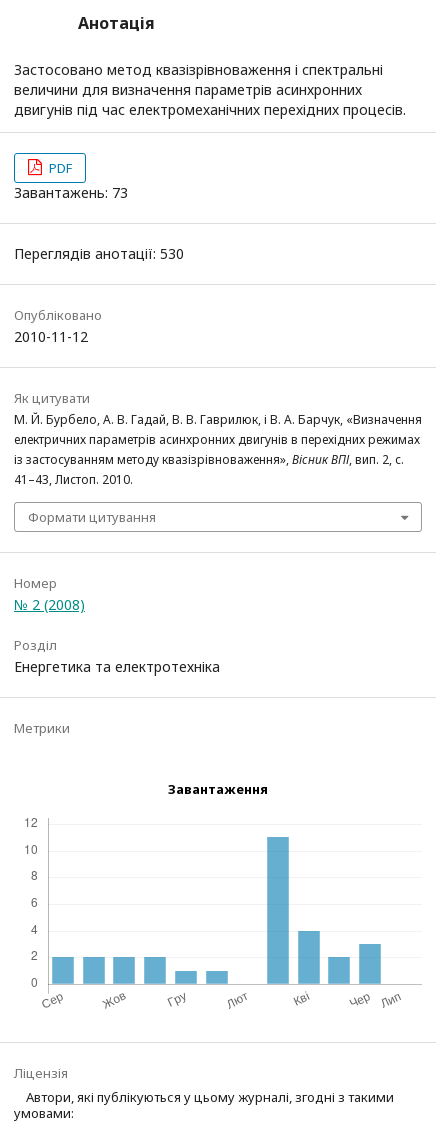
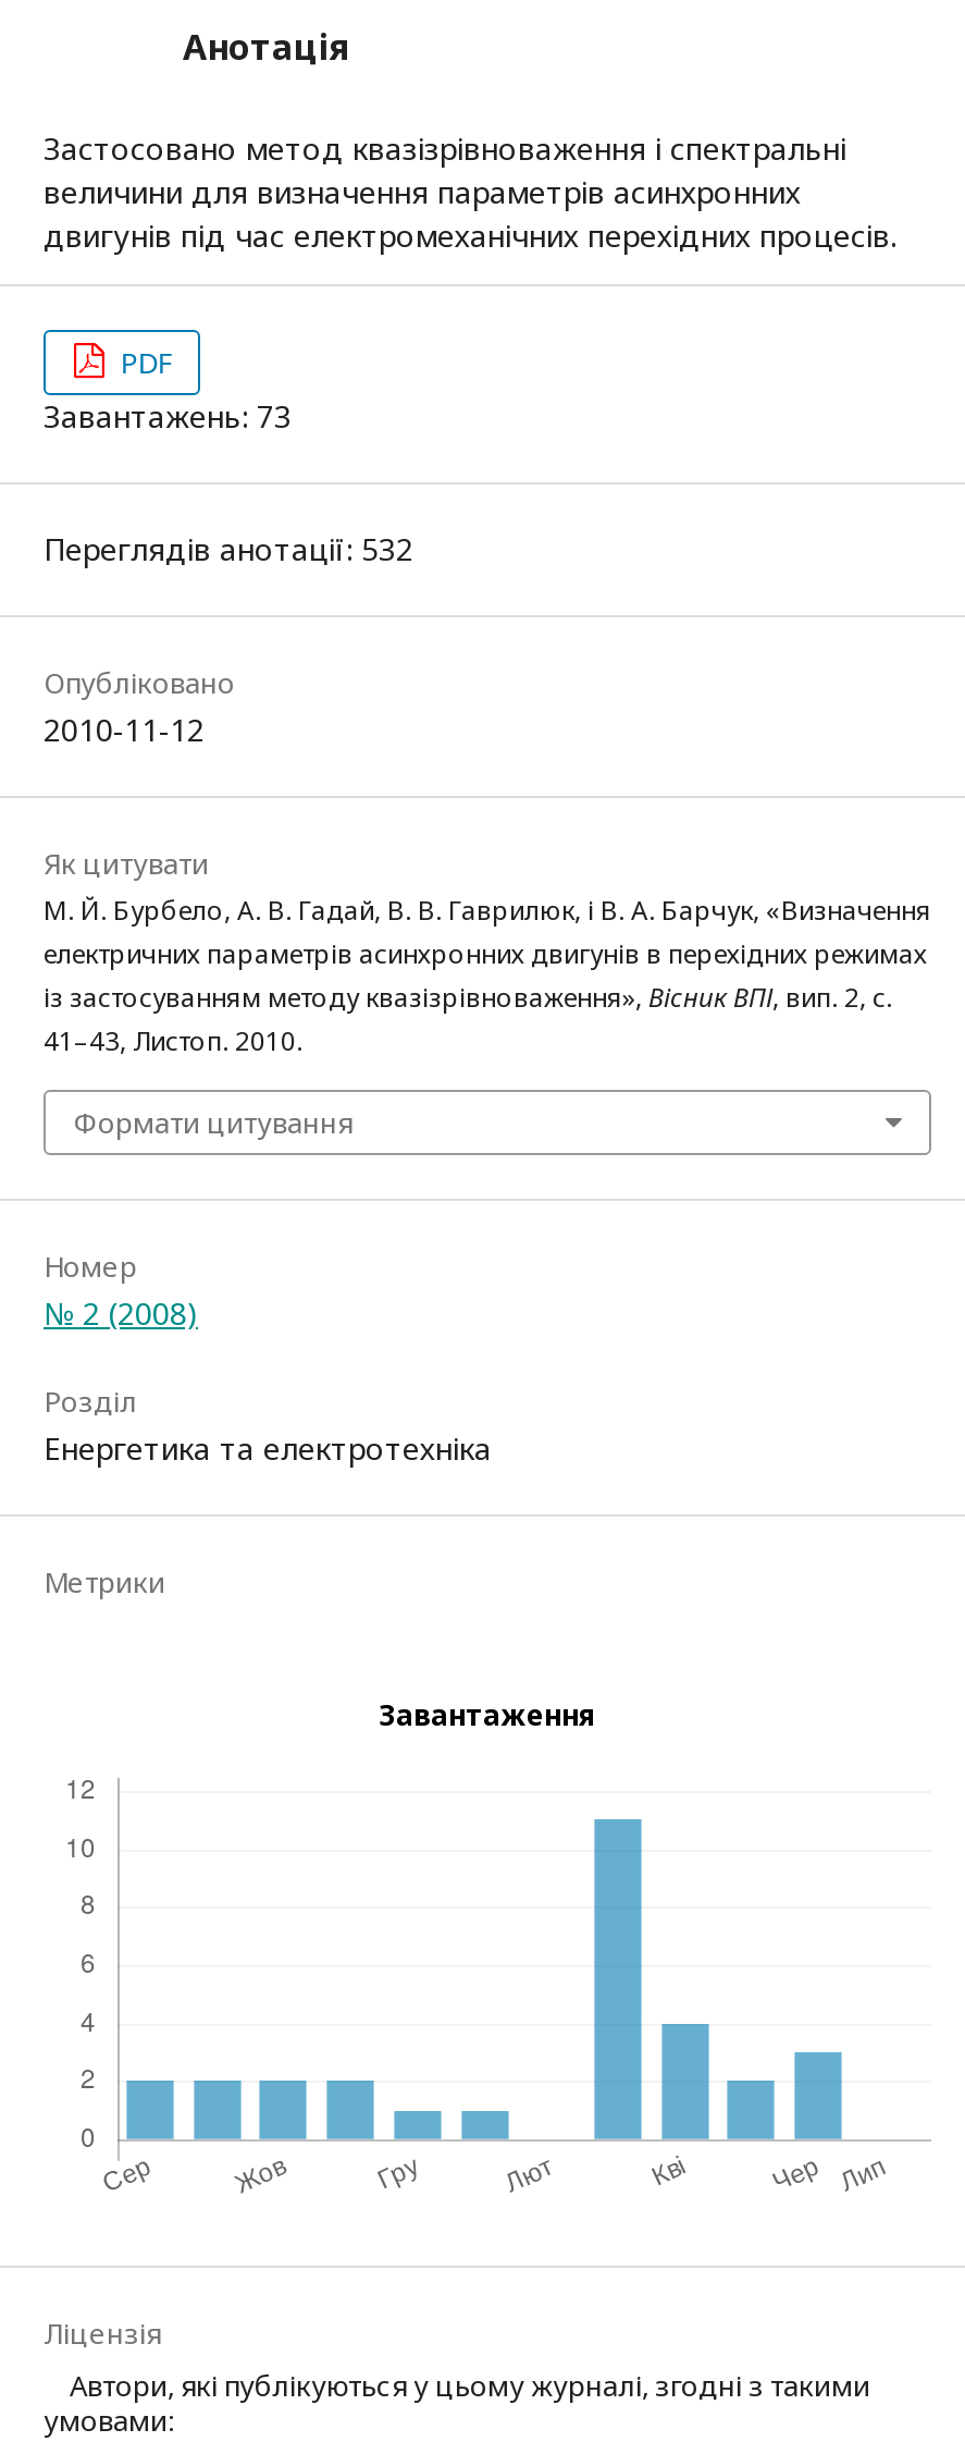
- Переглядів анотації: 530
+ Переглядів анотації: 532
